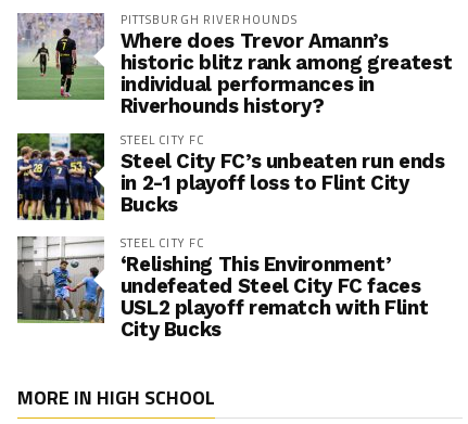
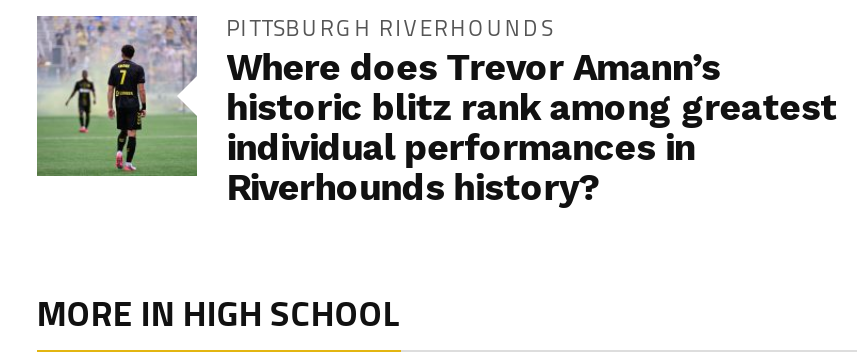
- [image]
- STEEL CITY FC
- Steel City FC’s unbeaten run ends
- in 2-1 playoff loss to Flint City
- Bucks
- STEEL CITY FC
- ‘Relishing This Environment’
- undefeated Steel City FC faces
- USL2 playoff rematch with Flint
- City Bucks

- [image]
